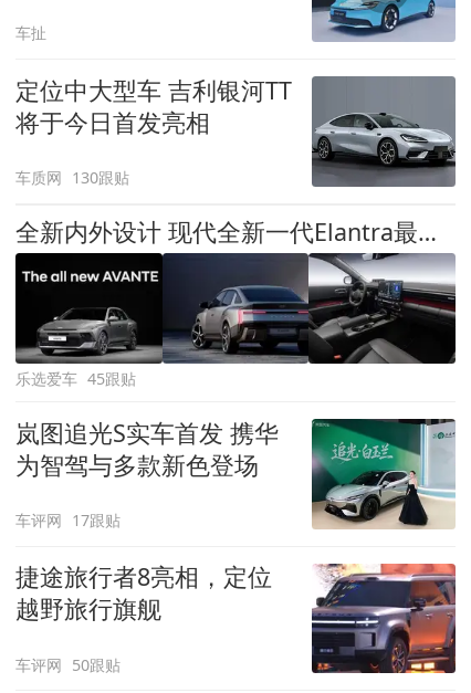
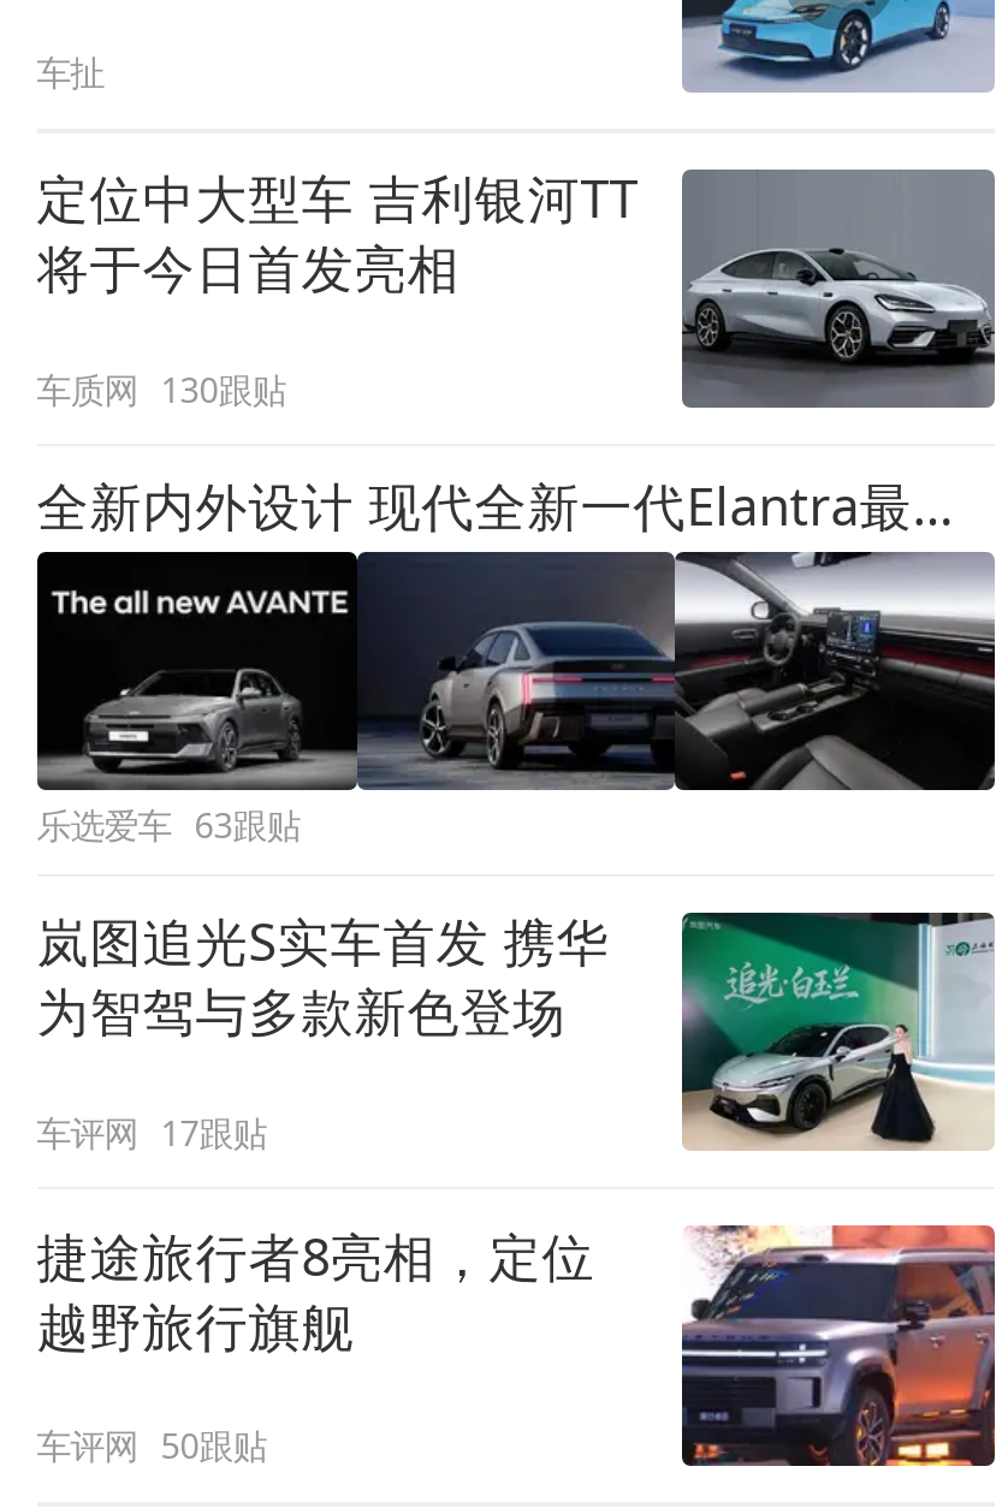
- 乐选爱车 45跟贴
+ 乐选爱车 63跟贴
